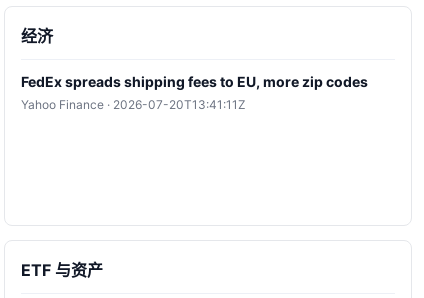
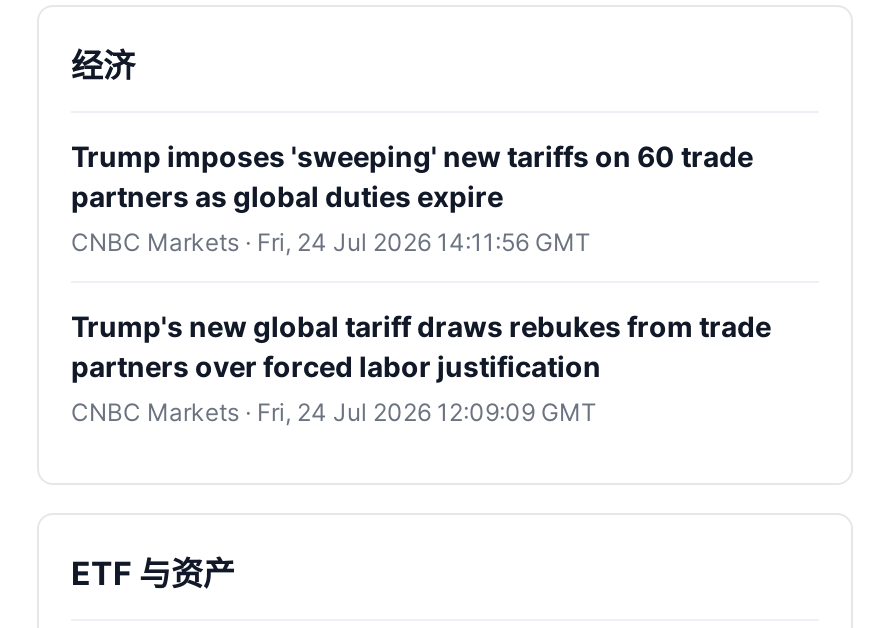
- FedEx spreads shipping fees to EU, more zip codes
- Yahoo Finance · 2026-07-20T13:41:11Z
+ Trump imposes 'sweeping' new tariffs on 60 trade
+ partners as global duties expire
+ CNBC Markets · Fri, 24 Jul 2026 14:11:56 GMT
+ Trump's new global tariff draws rebukes from trade
+ partners over forced labor justification
+ CNBC Markets · Fri, 24 Jul 2026 12:09:09 GMT
